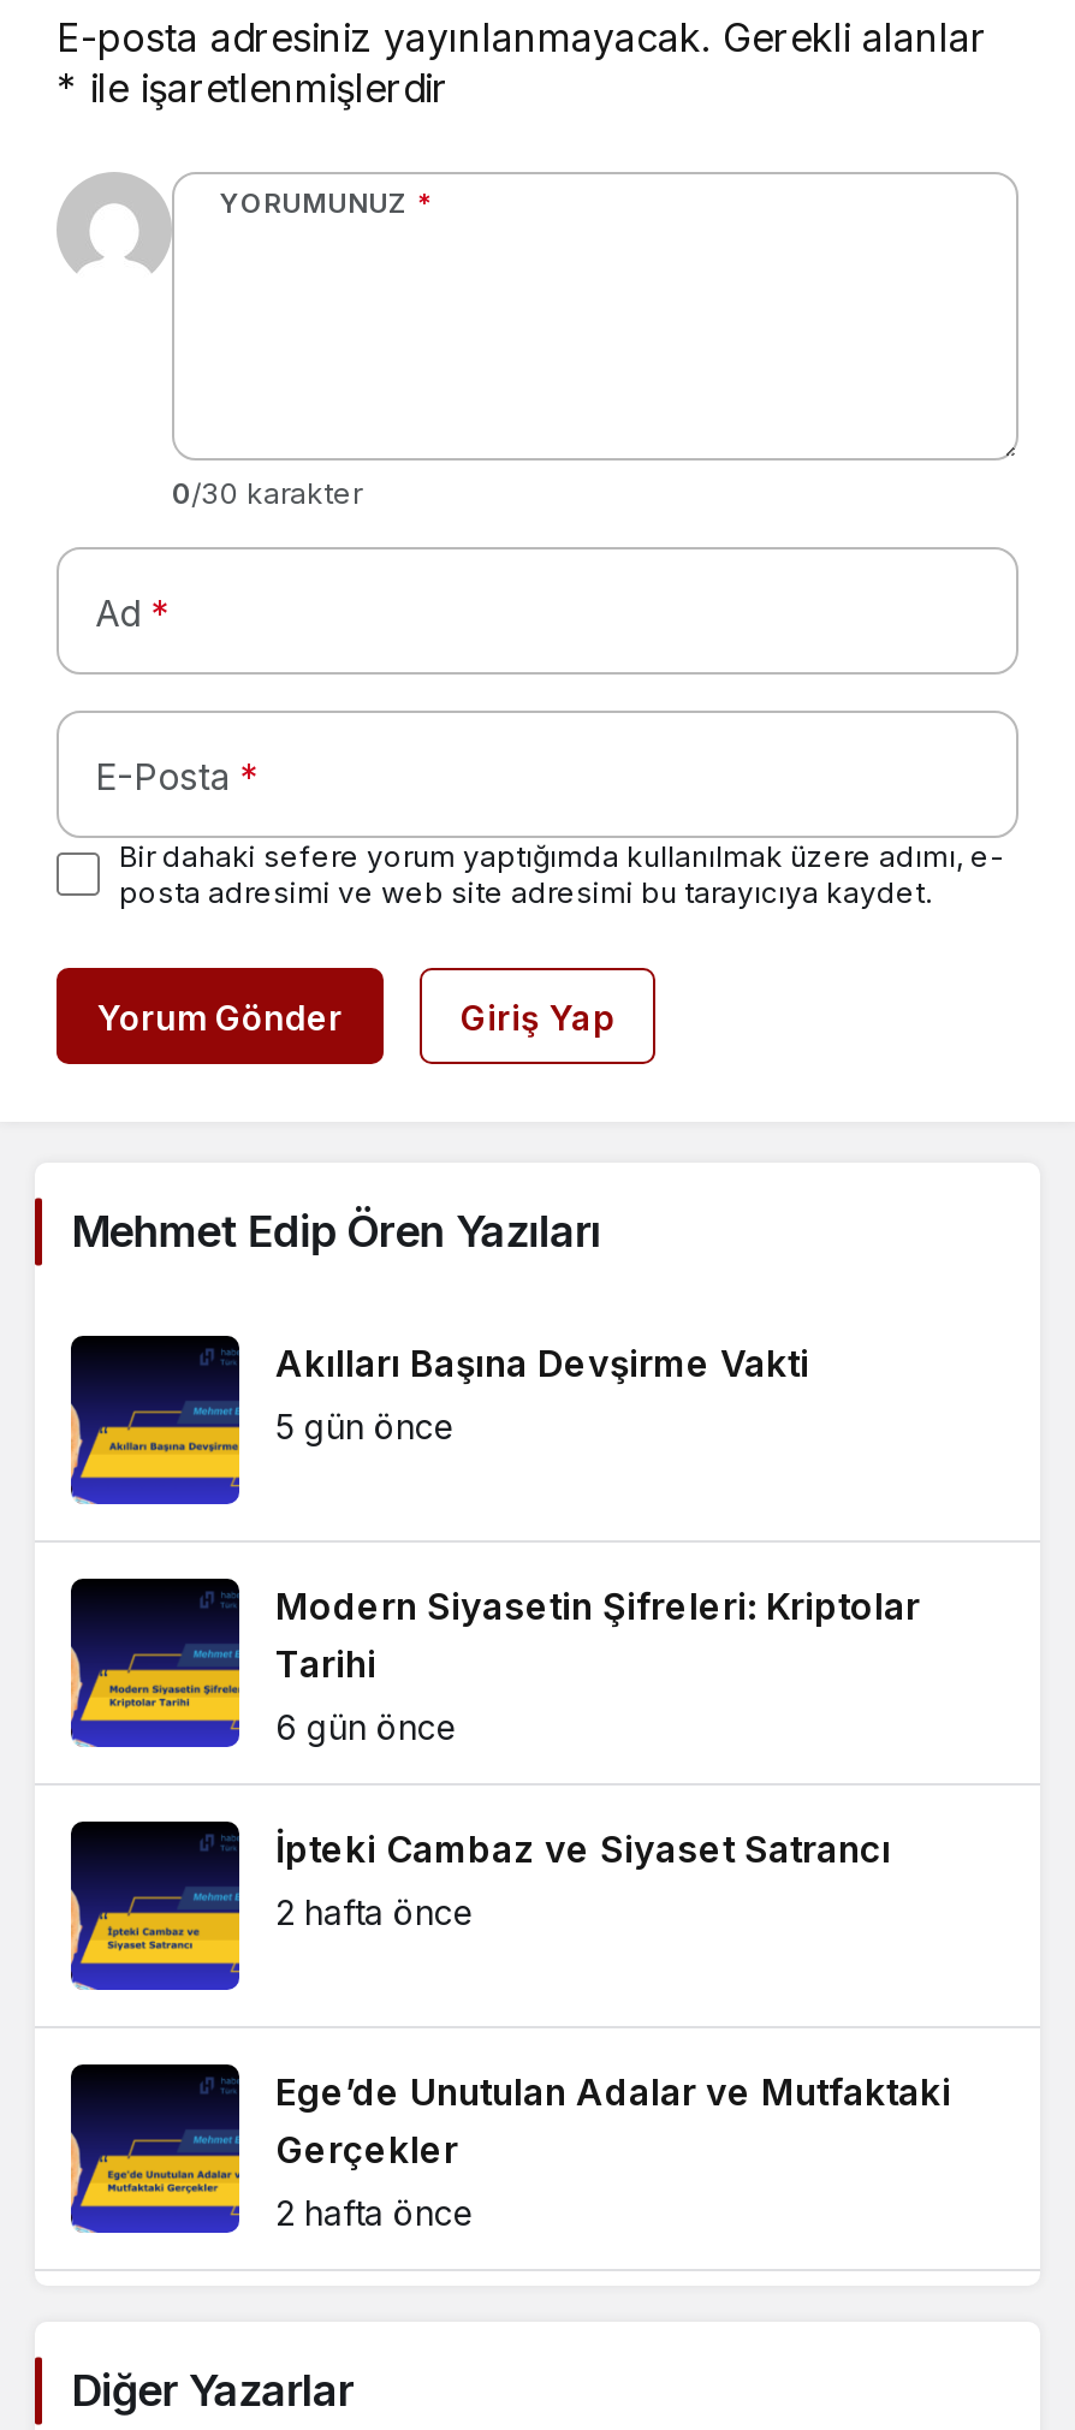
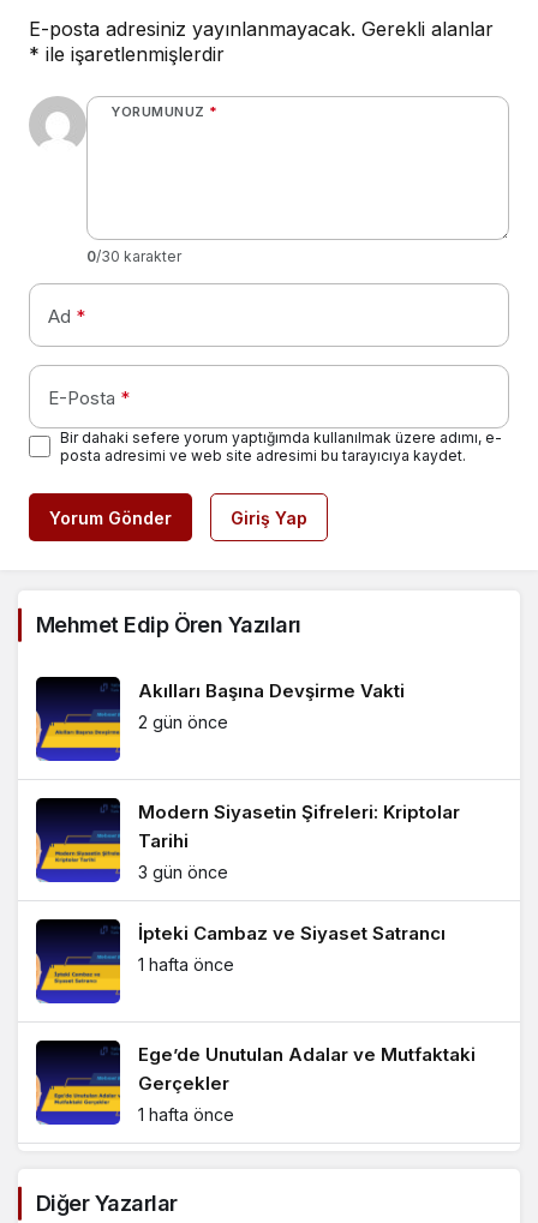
- 5 gün önce
+ 2 gün önce

- 6 gün önce
+ 3 gün önce

- 2 hafta önce
+ 1 hafta önce

- 2 hafta önce
+ 1 hafta önce
